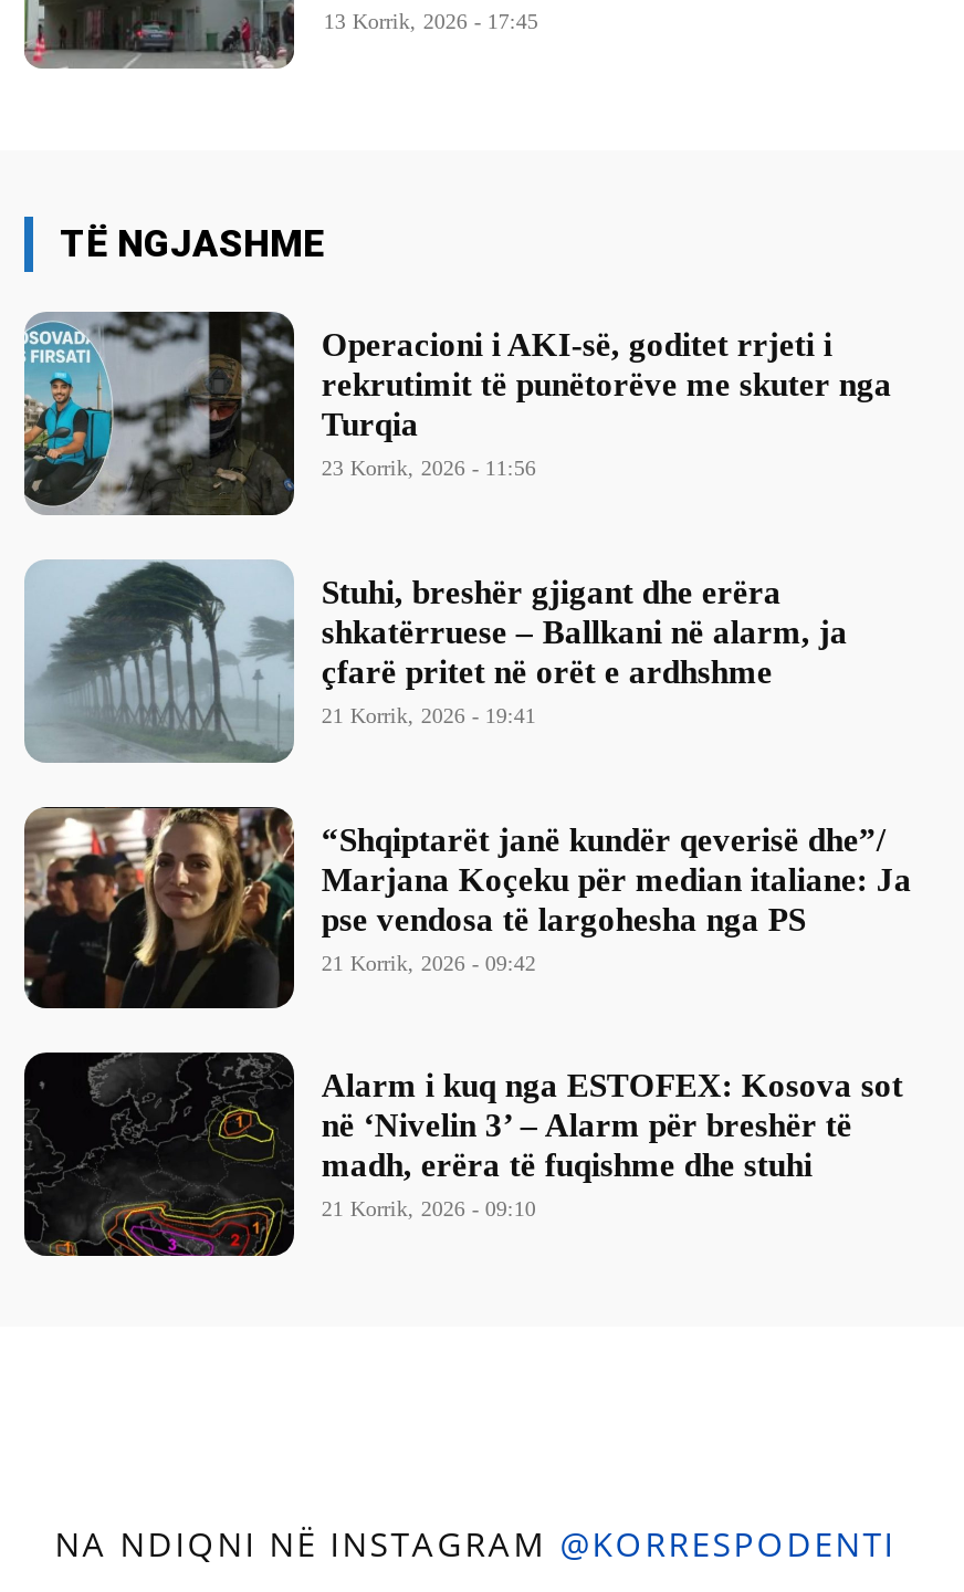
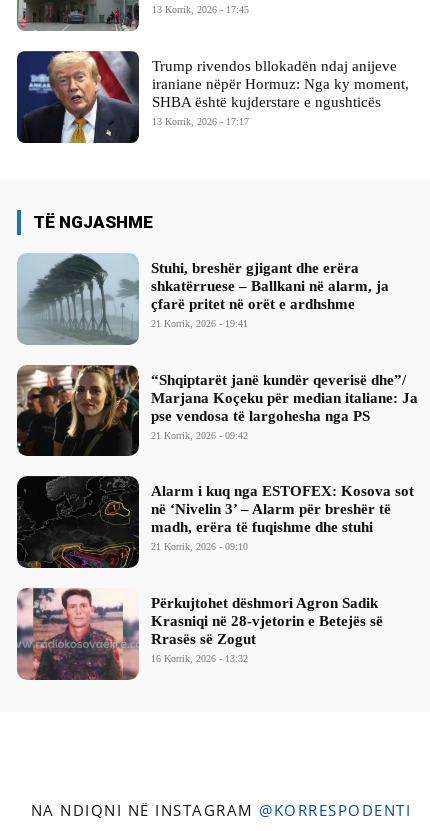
+ [image]
+ Trump rivendos bllokadën ndaj anijeve
+ iraniane nëpër Hormuz: Nga ky moment,
+ SHBA është kujderstare e ngushticës
+ 13 Korrik, 2026 - 17:17

- [image]
- Operacioni i AKI-së, goditet rrjeti i
- rekrutimit të punëtorëve me skuter nga
- Turqia
- 23 Korrik, 2026 - 11:56

+ [image]
+ Përkujtohet dëshmori Agron Sadik
+ Krasniqi në 28-vjetorin e Betejës së
+ Rrasës së Zogut
+ 16 Korrik, 2026 - 13:32
